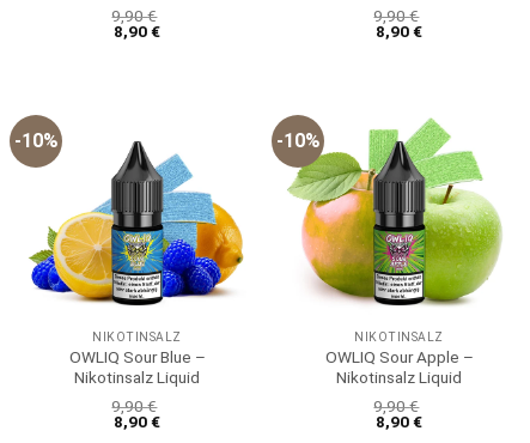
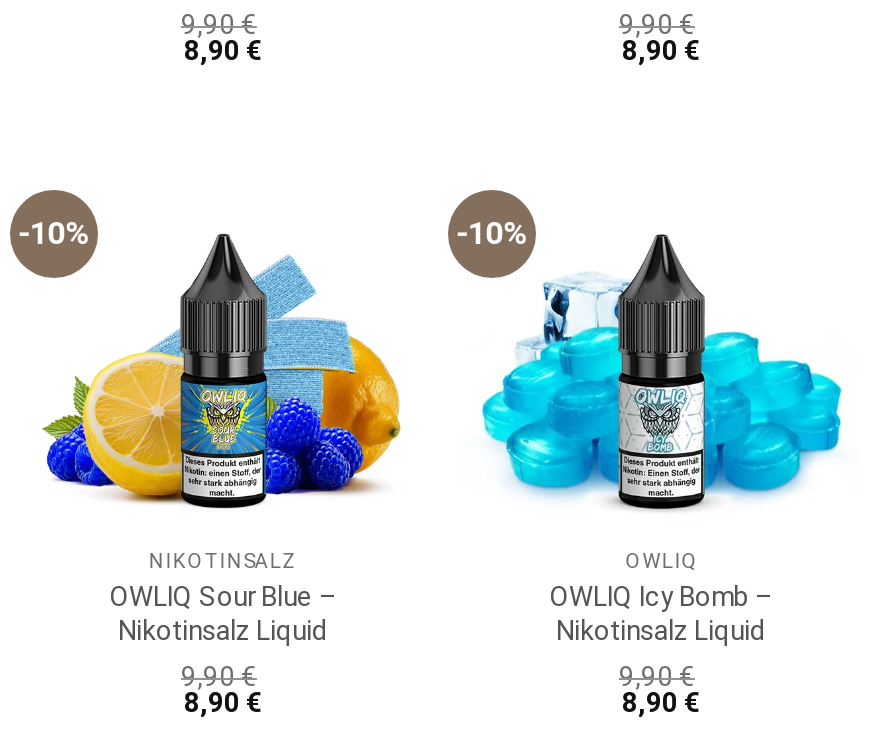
- [image]
- NIKOTINSALZ
- OWLIQ Sour Apple –
+ [image]
+ OWLIQ
+ OWLIQ Icy Bomb –
